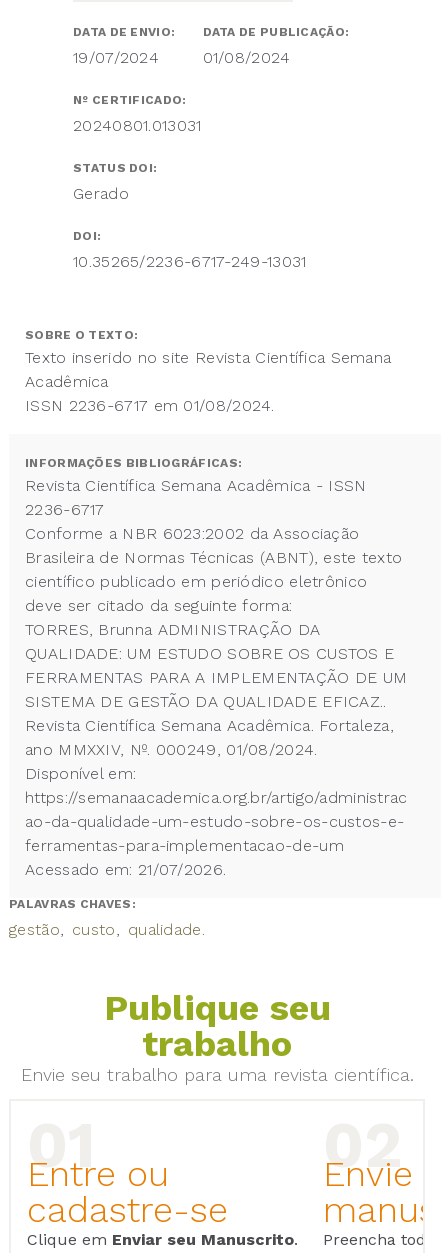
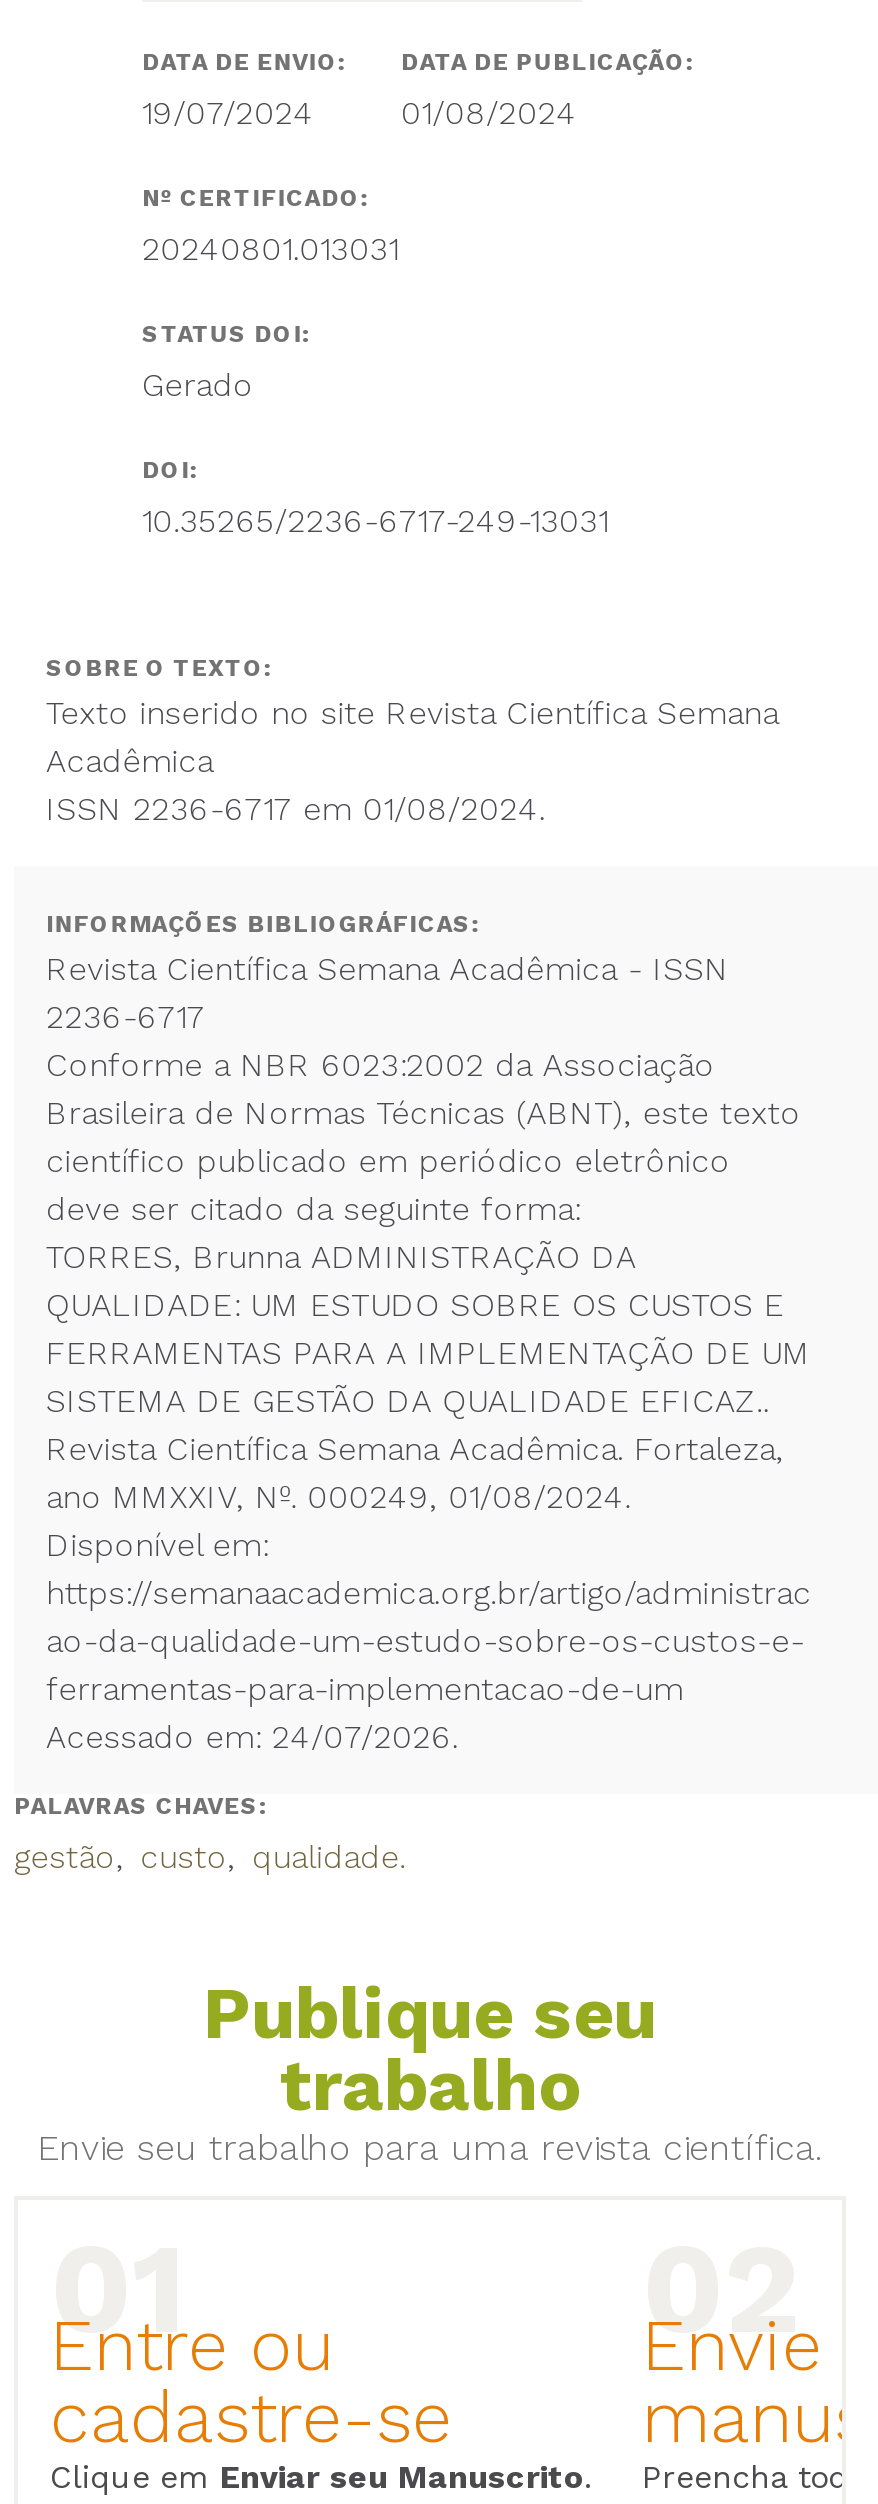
- Acessado em: 21/07/2026.
+ Acessado em: 24/07/2026.
